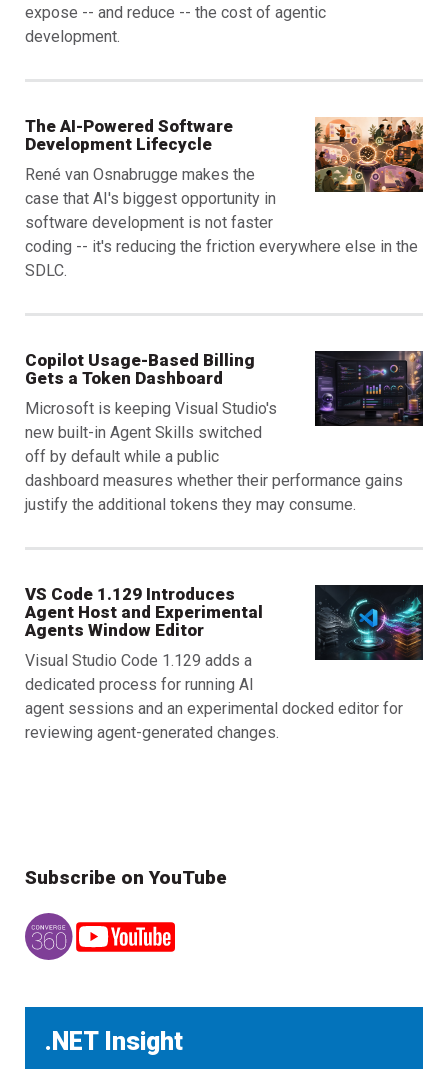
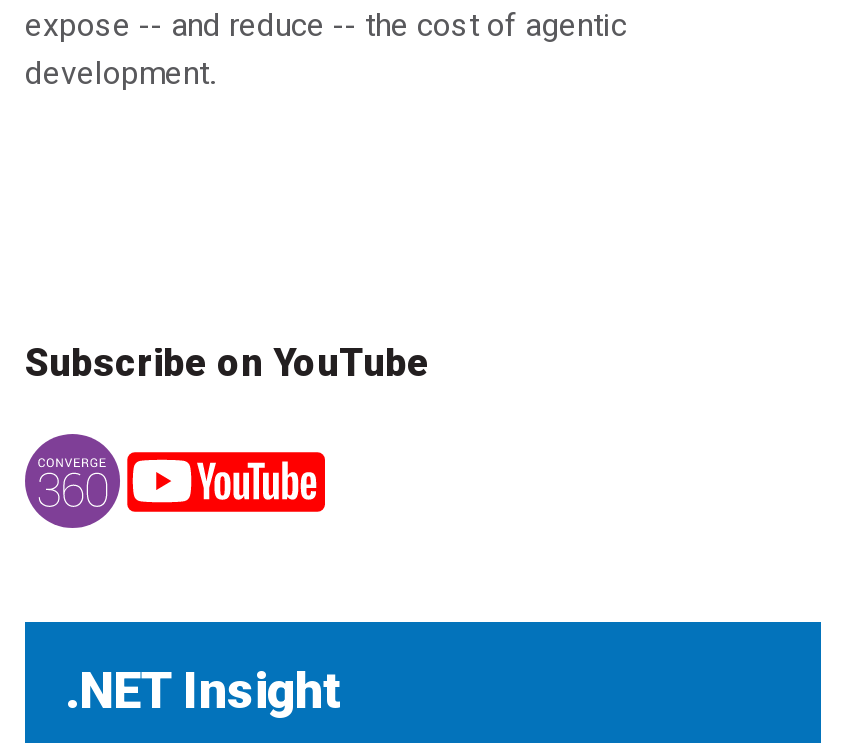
- [image]
- The AI-Powered Software
- Development Lifecycle
- René van Osnabrugge makes the
- case that AI's biggest opportunity in
- software development is not faster
- coding -- it's reducing the friction everywhere else in the
- SDLC.

- [image]
- Copilot Usage-Based Billing
- Gets a Token Dashboard
- Microsoft is keeping Visual Studio's
- new built-in Agent Skills switched
- off by default while a public
- dashboard measures whether their performance gains
- justify the additional tokens they may consume.

- [image]
- VS Code 1.129 Introduces
- Agent Host and Experimental
- Agents Window Editor
- Visual Studio Code 1.129 adds a
- dedicated process for running AI
- agent sessions and an experimental docked editor for
- reviewing agent-generated changes.
